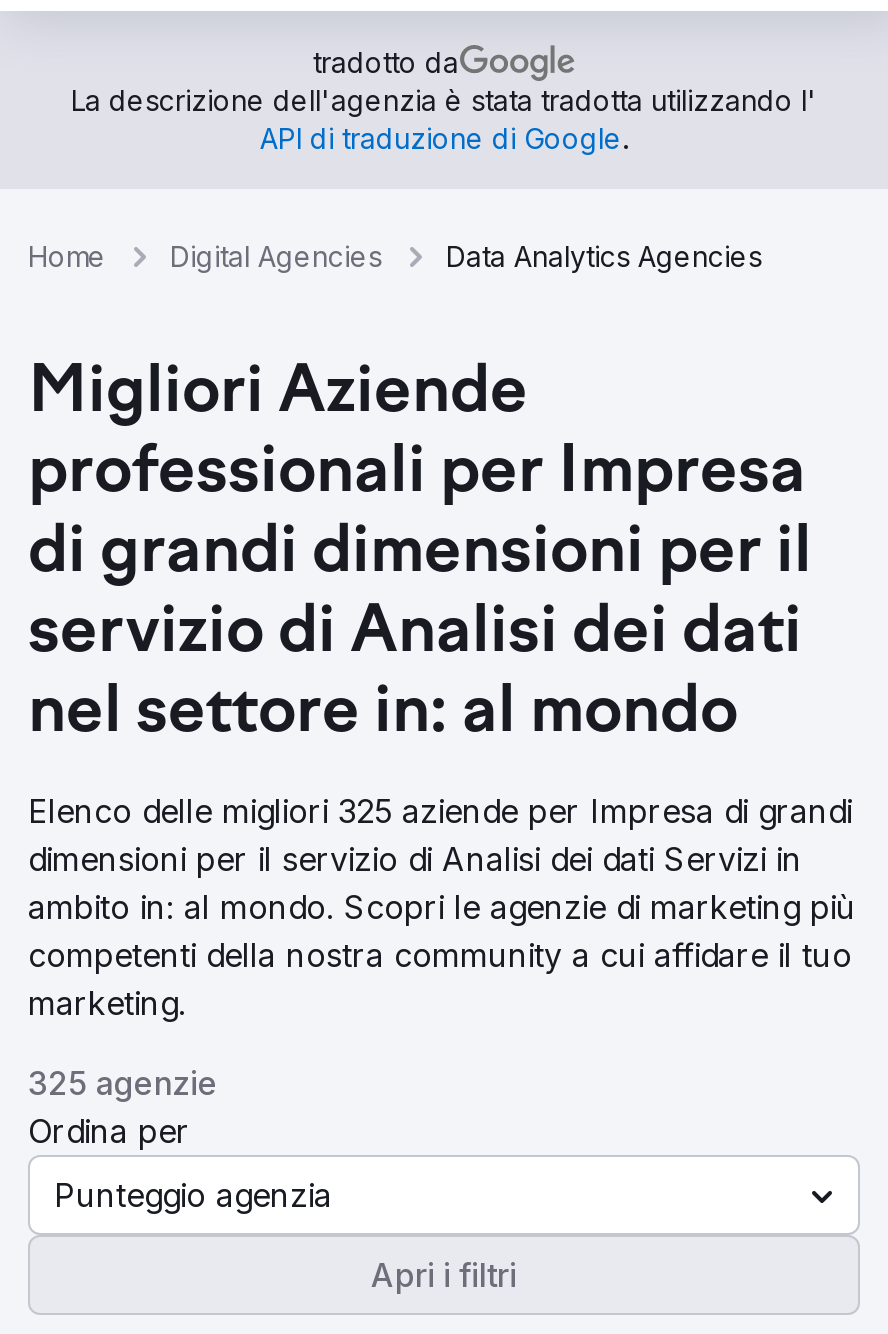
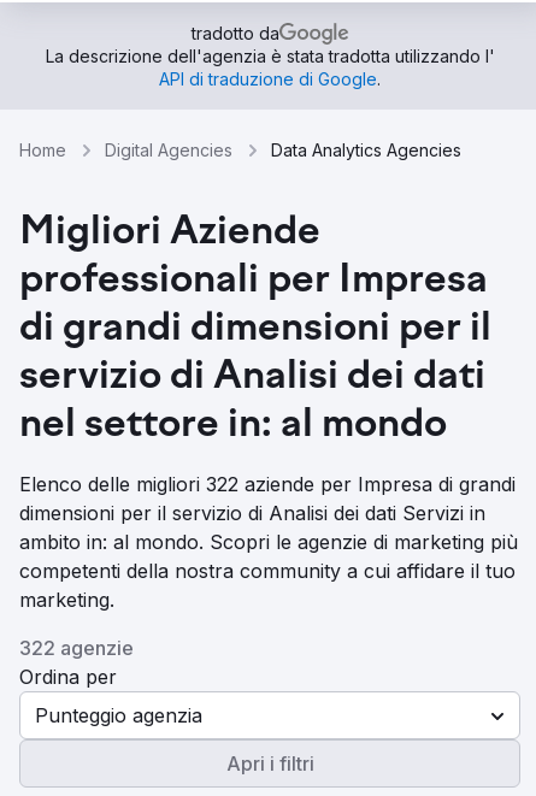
- Elenco delle migliori 325 aziende per Impresa di grandi
+ Elenco delle migliori 322 aziende per Impresa di grandi

- 325 agenzie
+ 322 agenzie
